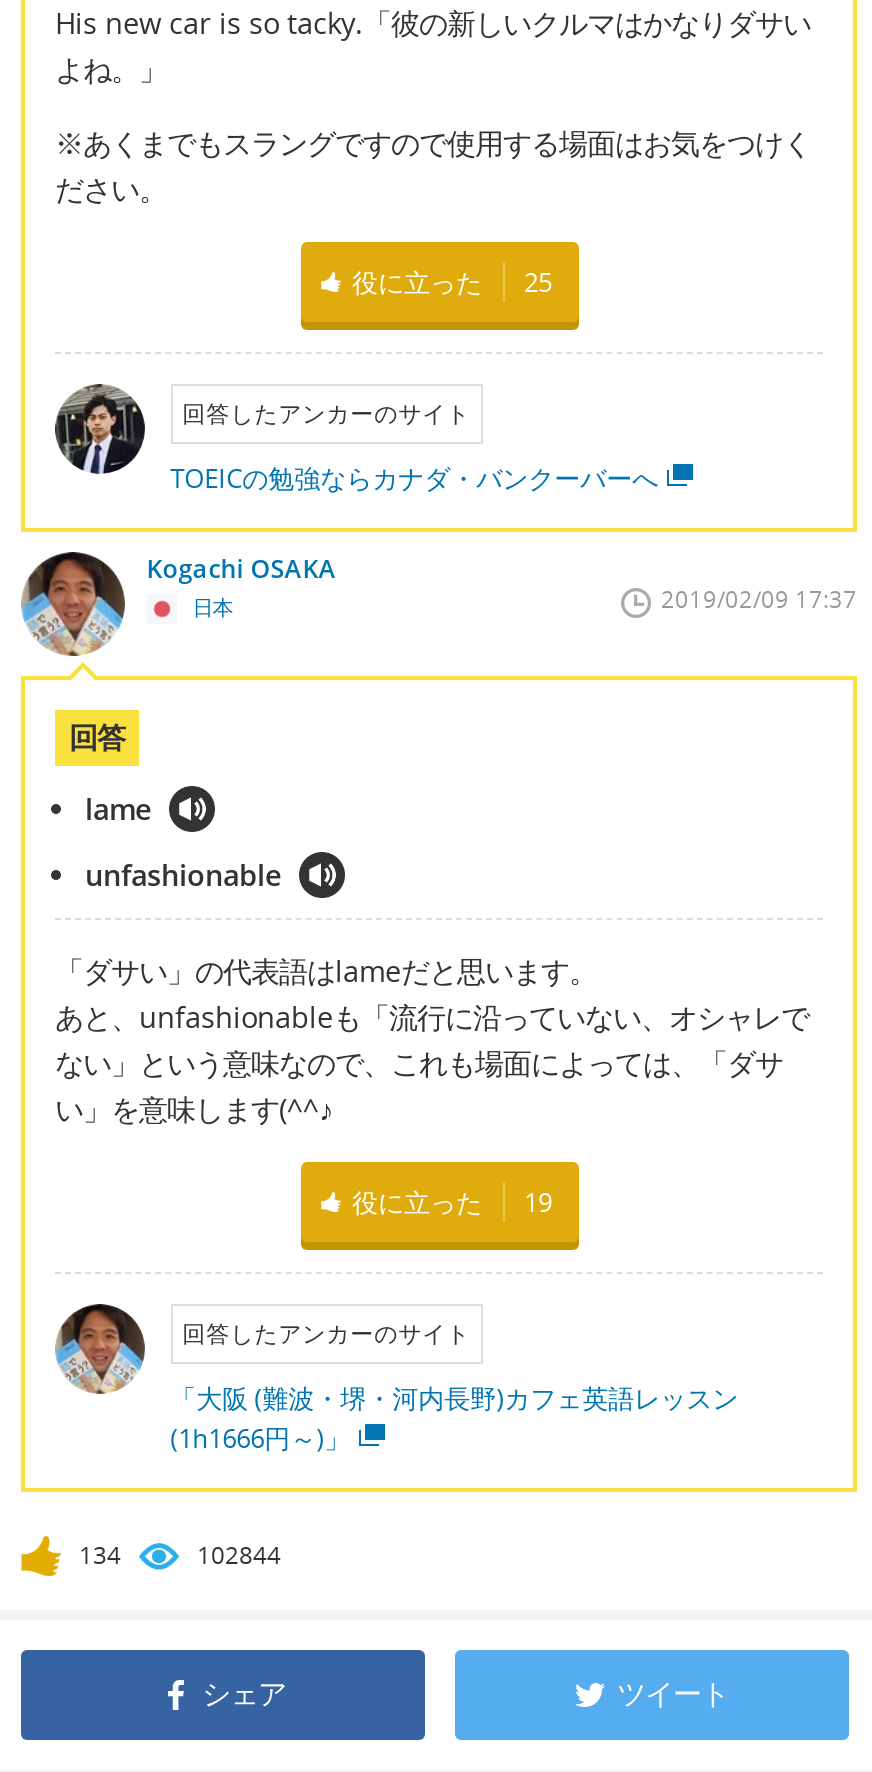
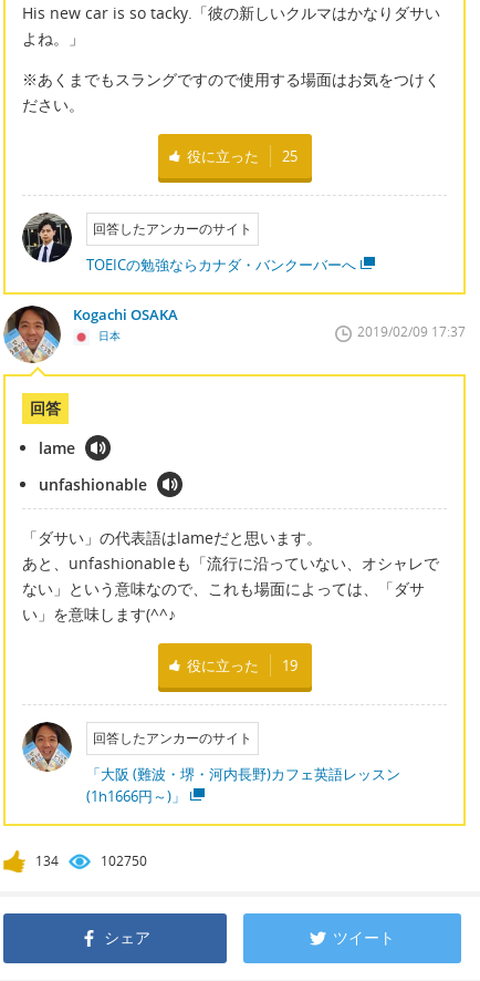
- 102844
+ 102750
